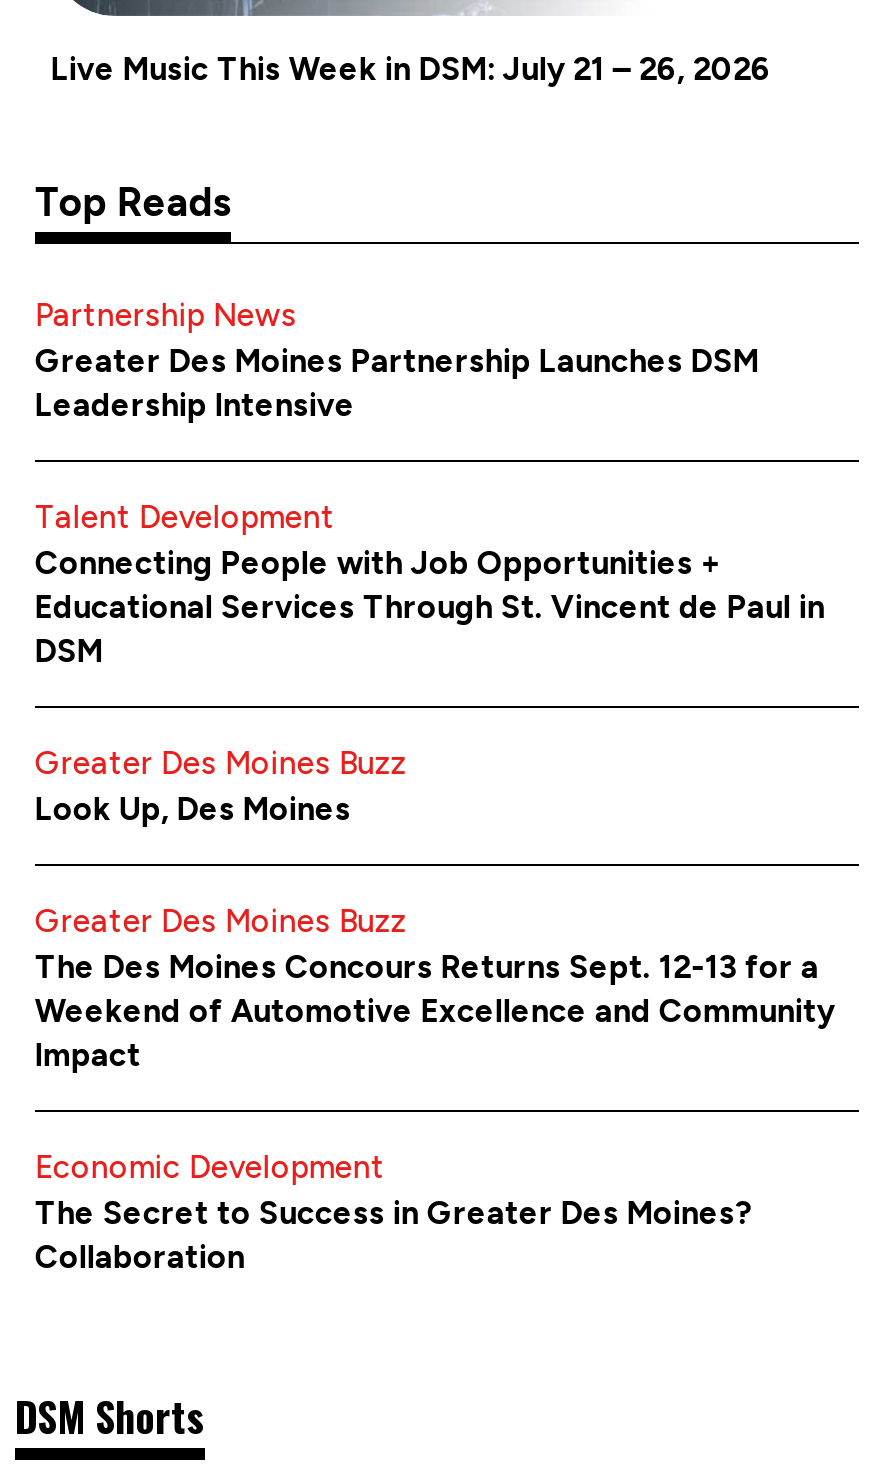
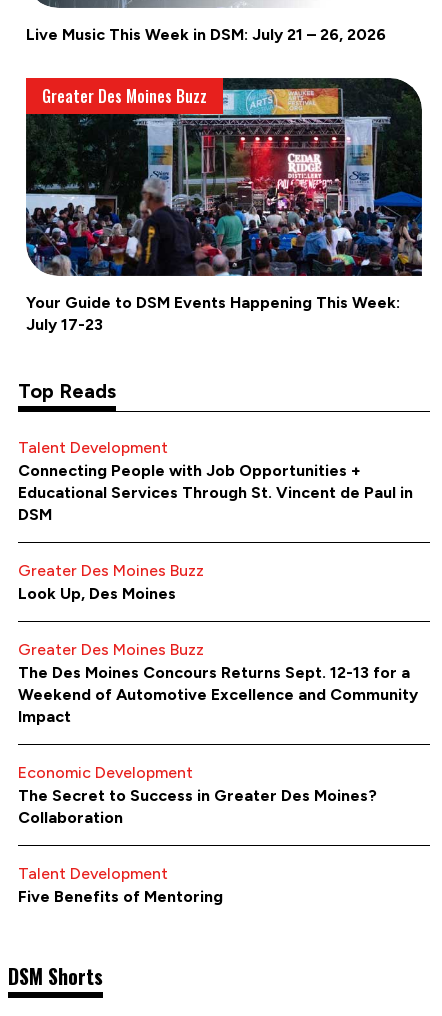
+ [image]
+ Greater Des Moines Buzz

+ Your Guide to DSM Events Happening This Week:
+ July 17-23

moved down: Top Reads

- Partnership News
- Greater Des Moines Partnership Launches DSM
- Leadership Intensive

+ Talent Development
+ Five Benefits of Mentoring
